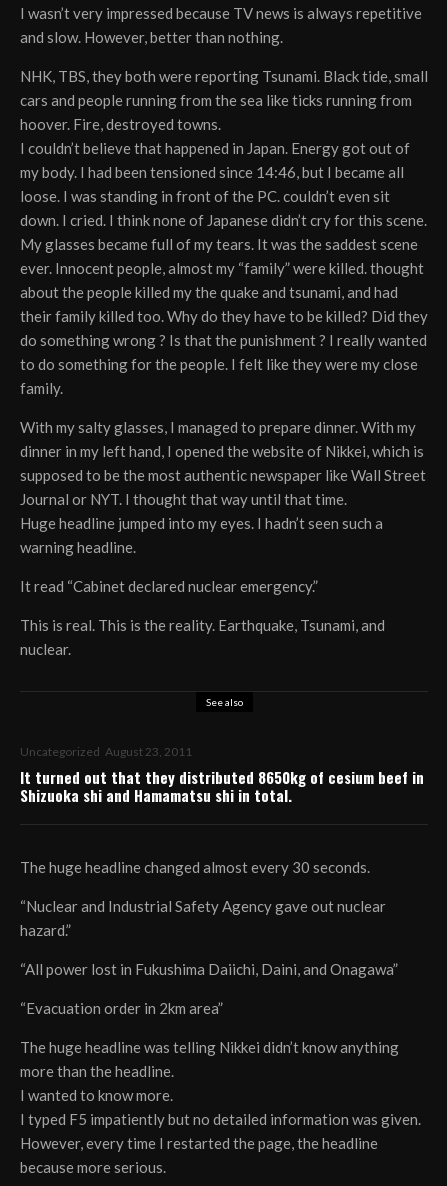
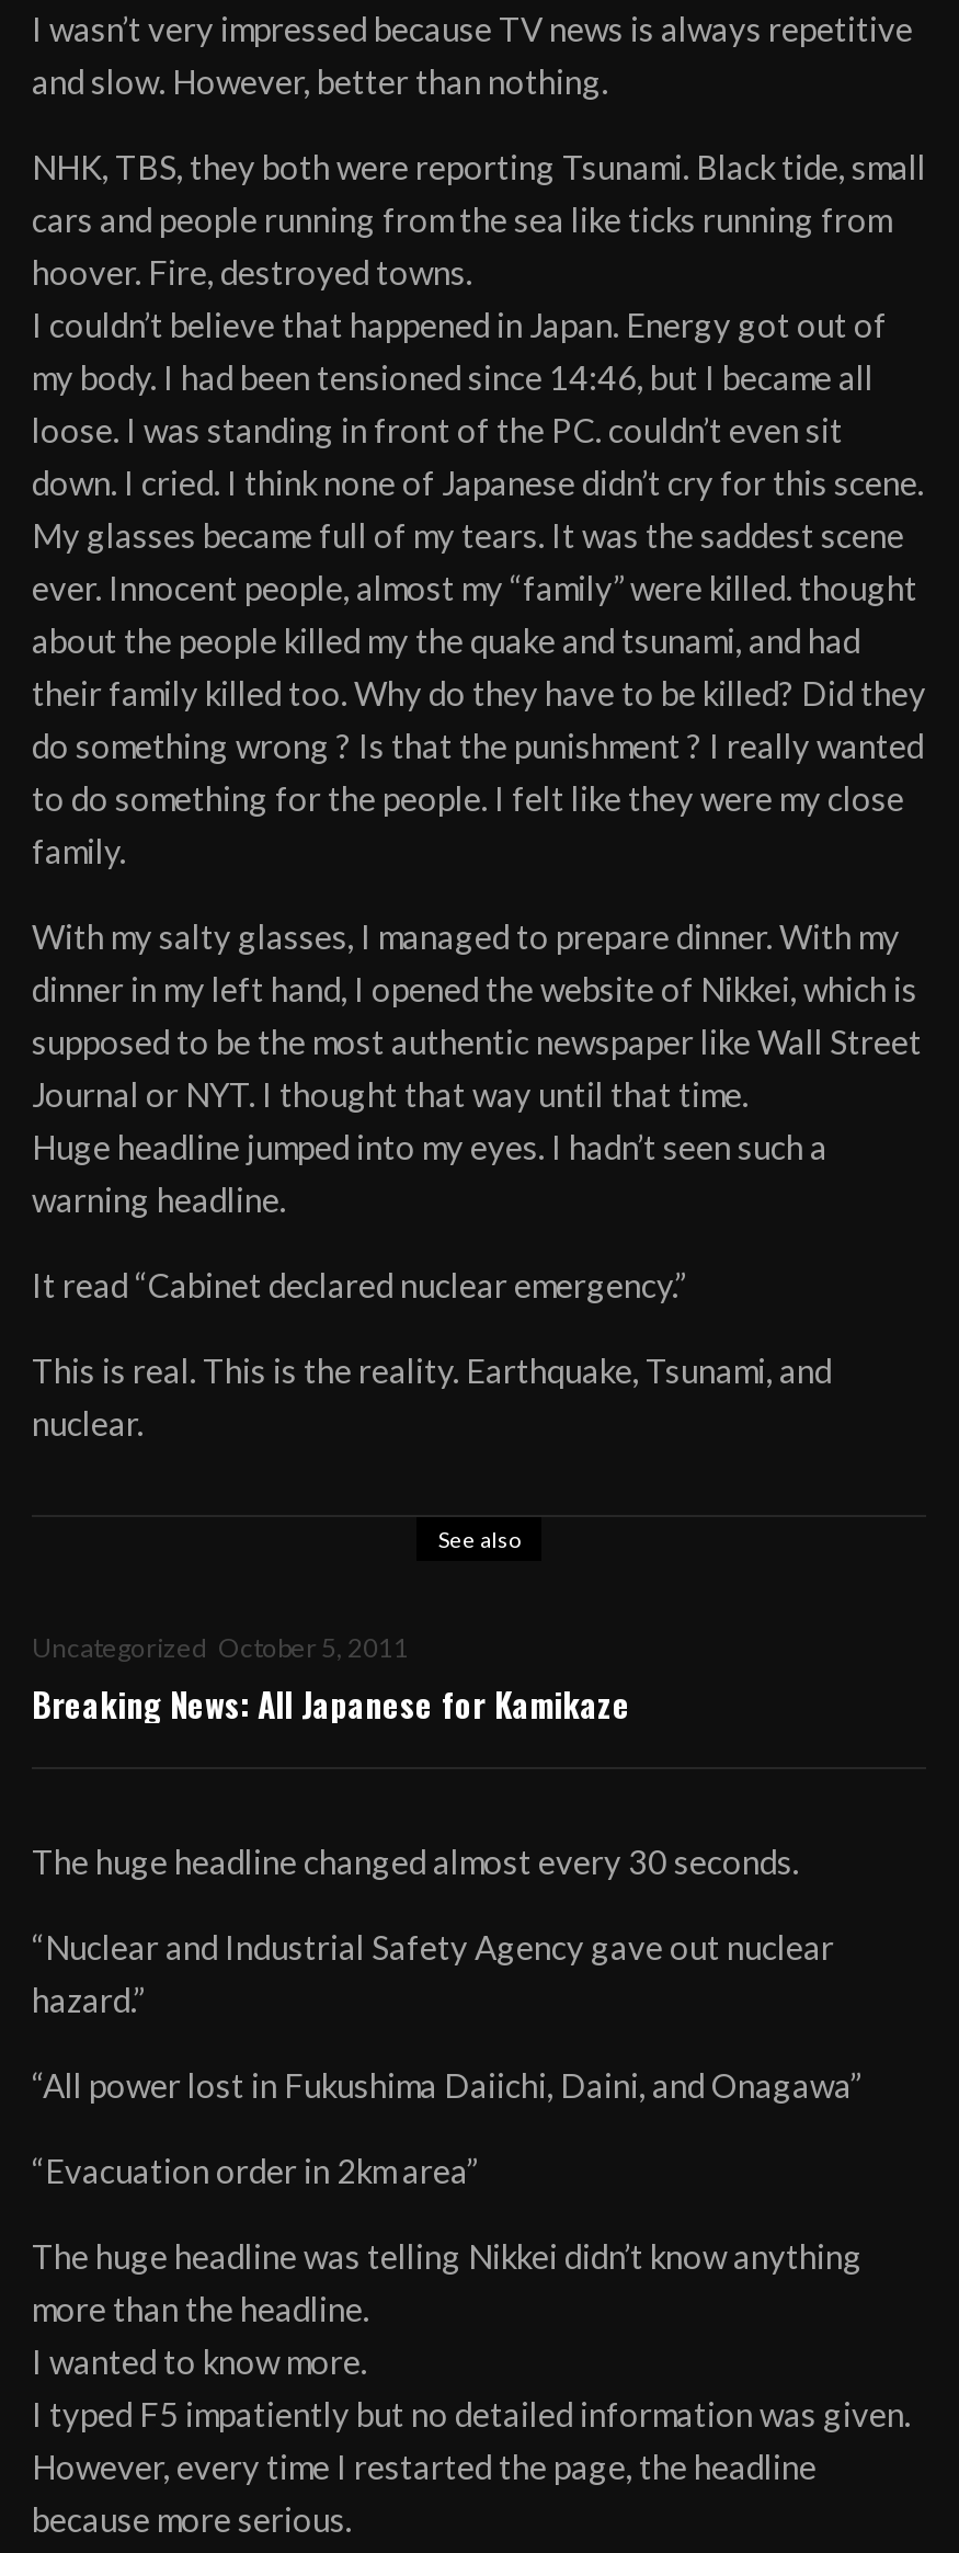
- Uncategorized August 23, 2011
- It turned out that they distributed 8650kg of cesium beef in
- Shizuoka shi and Hamamatsu shi in total.
+ Uncategorized October 5, 2011
+ Breaking News: All Japanese for Kamikaze
